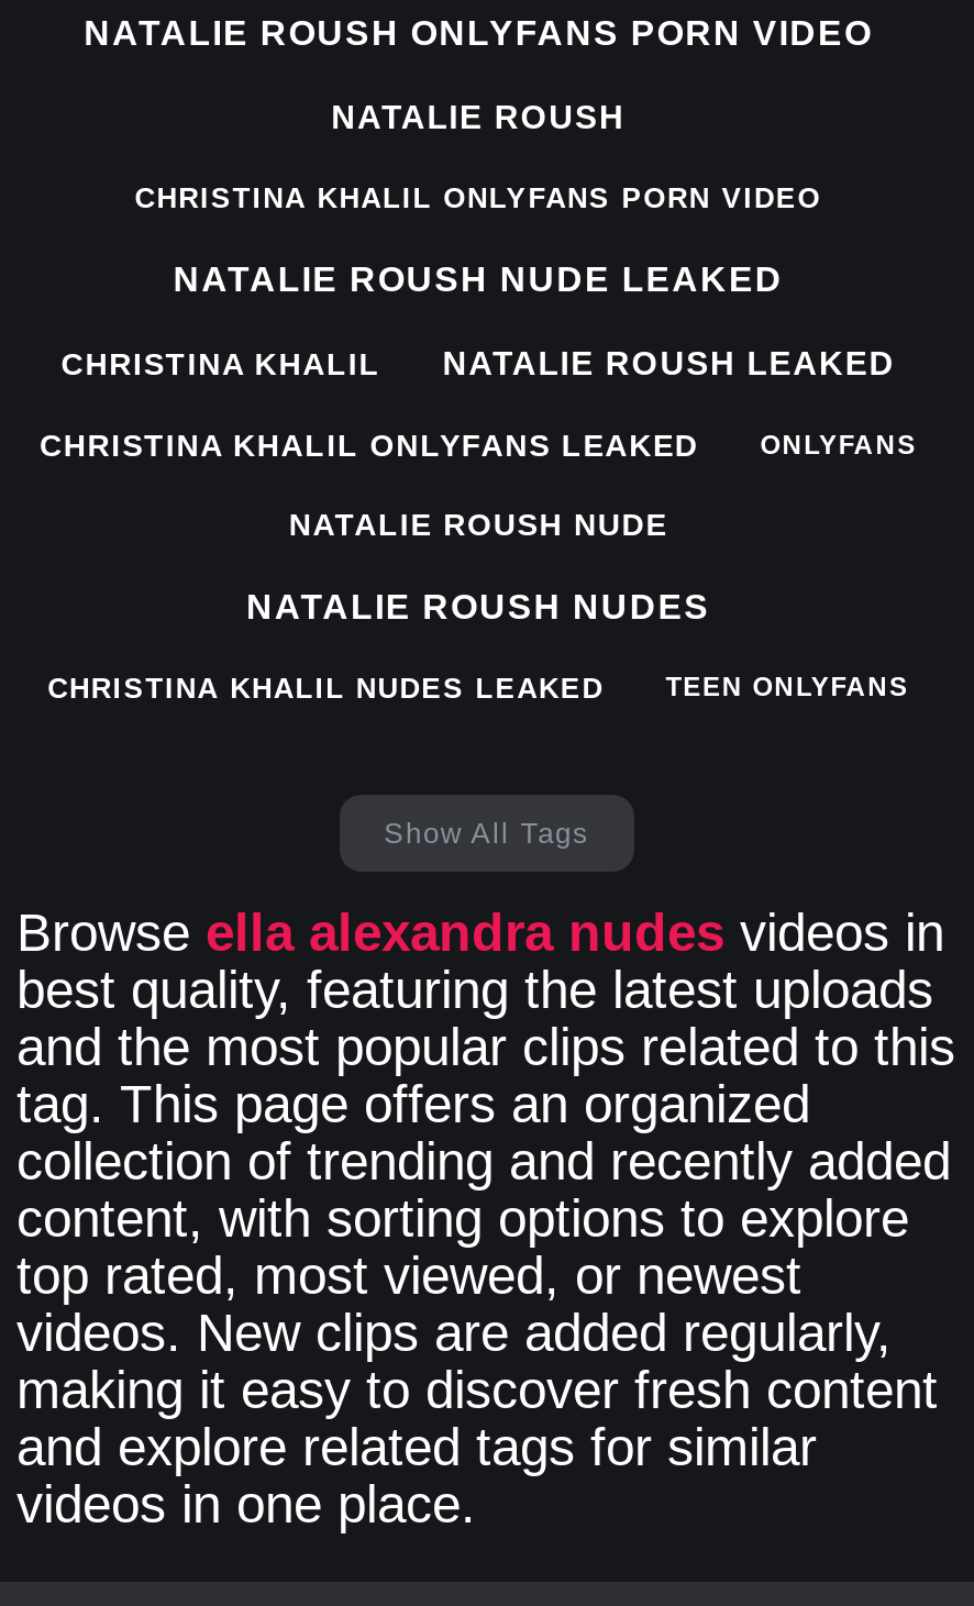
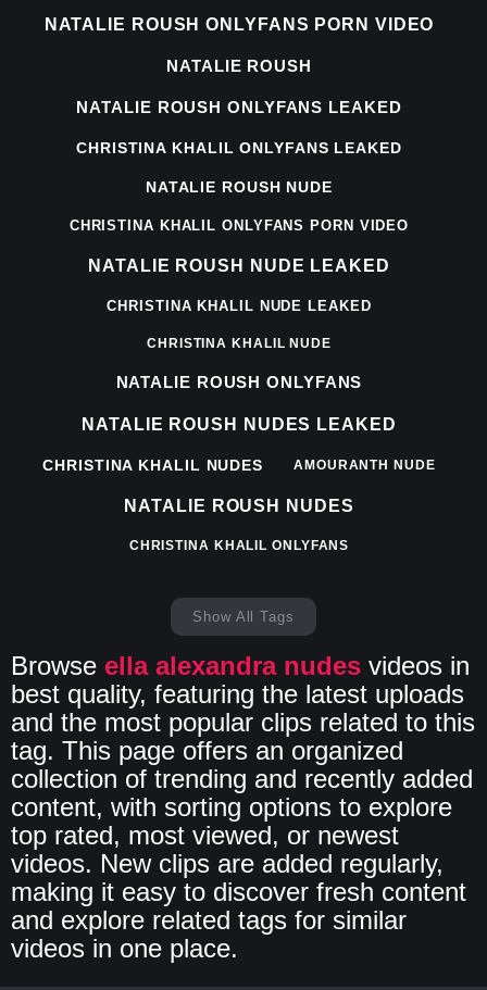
+ NATALIE ROUSH ONLYFANS LEAKED

- CHRISTINA KHALIL
- NATALIE ROUSH LEAKED
- ONLYFANS
+ CHRISTINA KHALIL NUDE LEAKED
+ CHRISTINA KHALIL NUDE
+ NATALIE ROUSH ONLYFANS
+ NATALIE ROUSH NUDES LEAKED
+ CHRISTINA KHALIL NUDES
+ AMOURANTH NUDE

moved up: CHRISTINA KHALIL ONLYFANS LEAKED | NATALIE ROUSH NUDE

- CHRISTINA KHALIL NUDES LEAKED
- TEEN ONLYFANS
+ CHRISTINA KHALIL ONLYFANS
